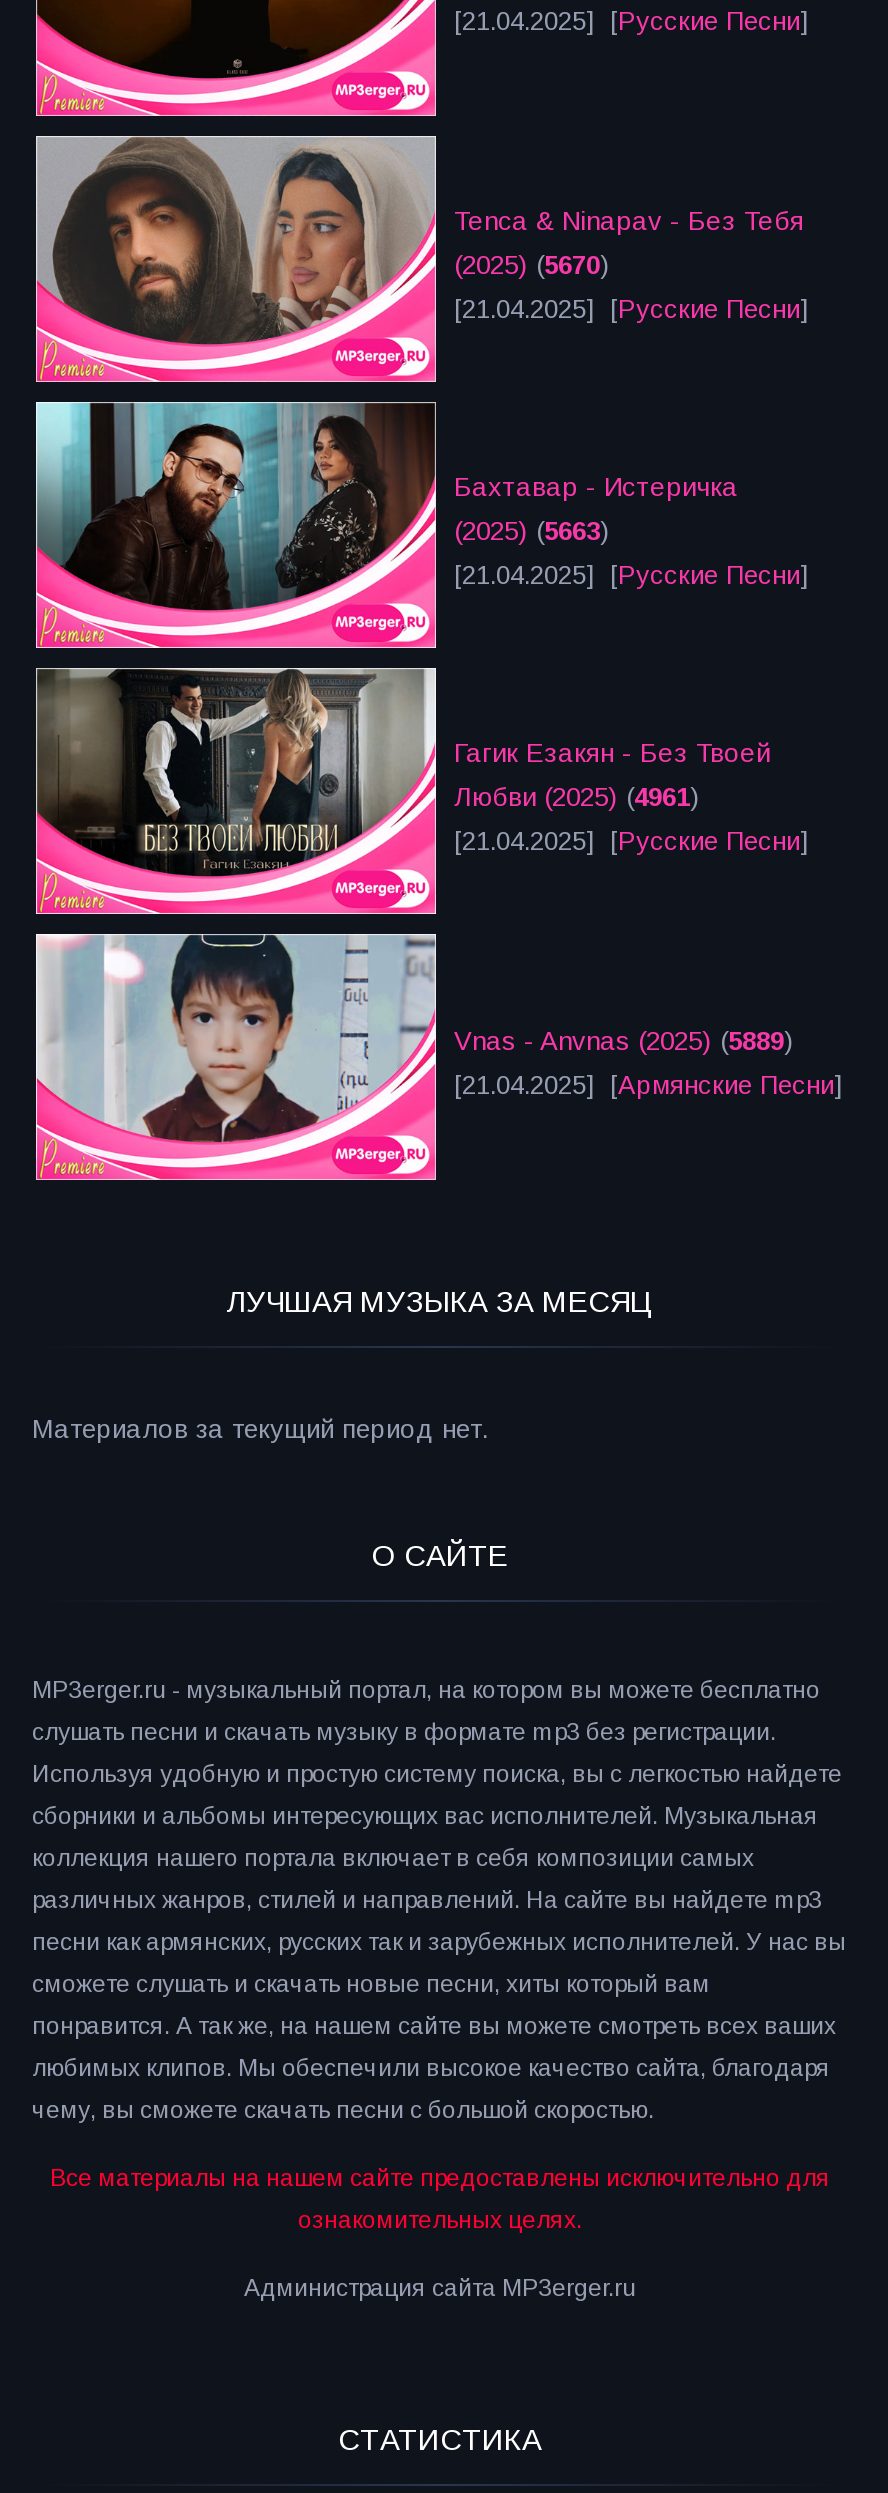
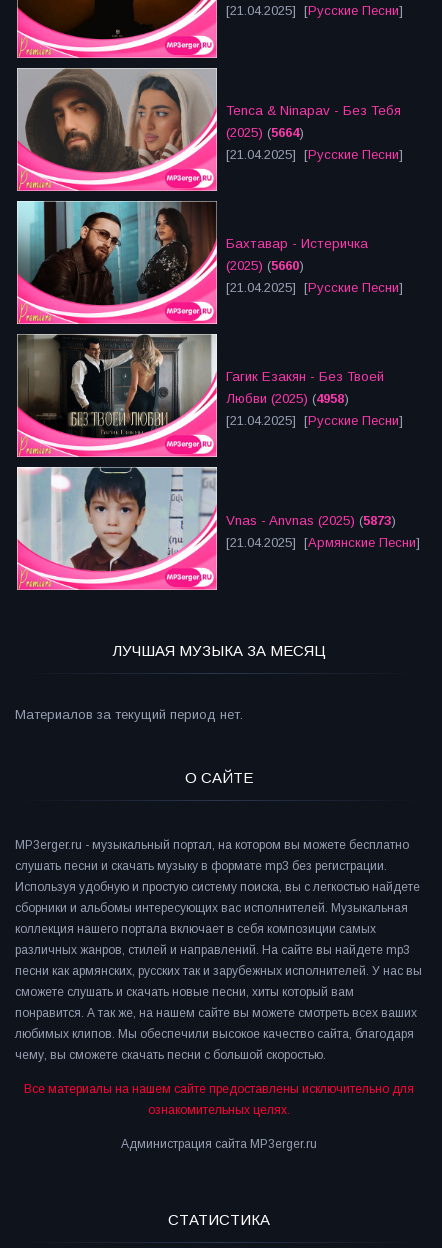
- (2025) (5670)
+ (2025) (5664)

- (2025) (5663)
+ (2025) (5660)

- Любви (2025) (4961)
+ Любви (2025) (4958)

- Vnas - Anvnas (2025) (5889)
+ Vnas - Anvnas (2025) (5873)
